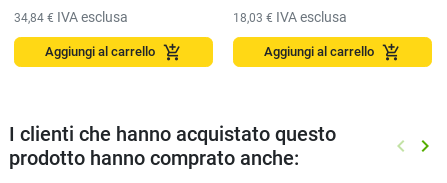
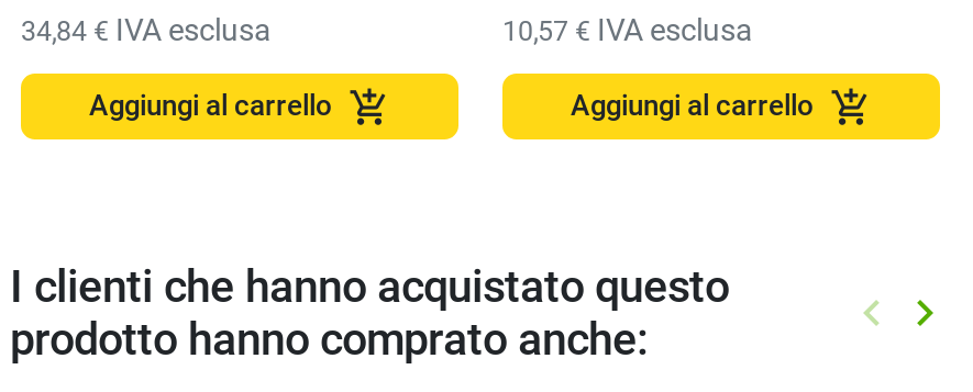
- 18,03 € IVA esclusa
+ 10,57 € IVA esclusa
